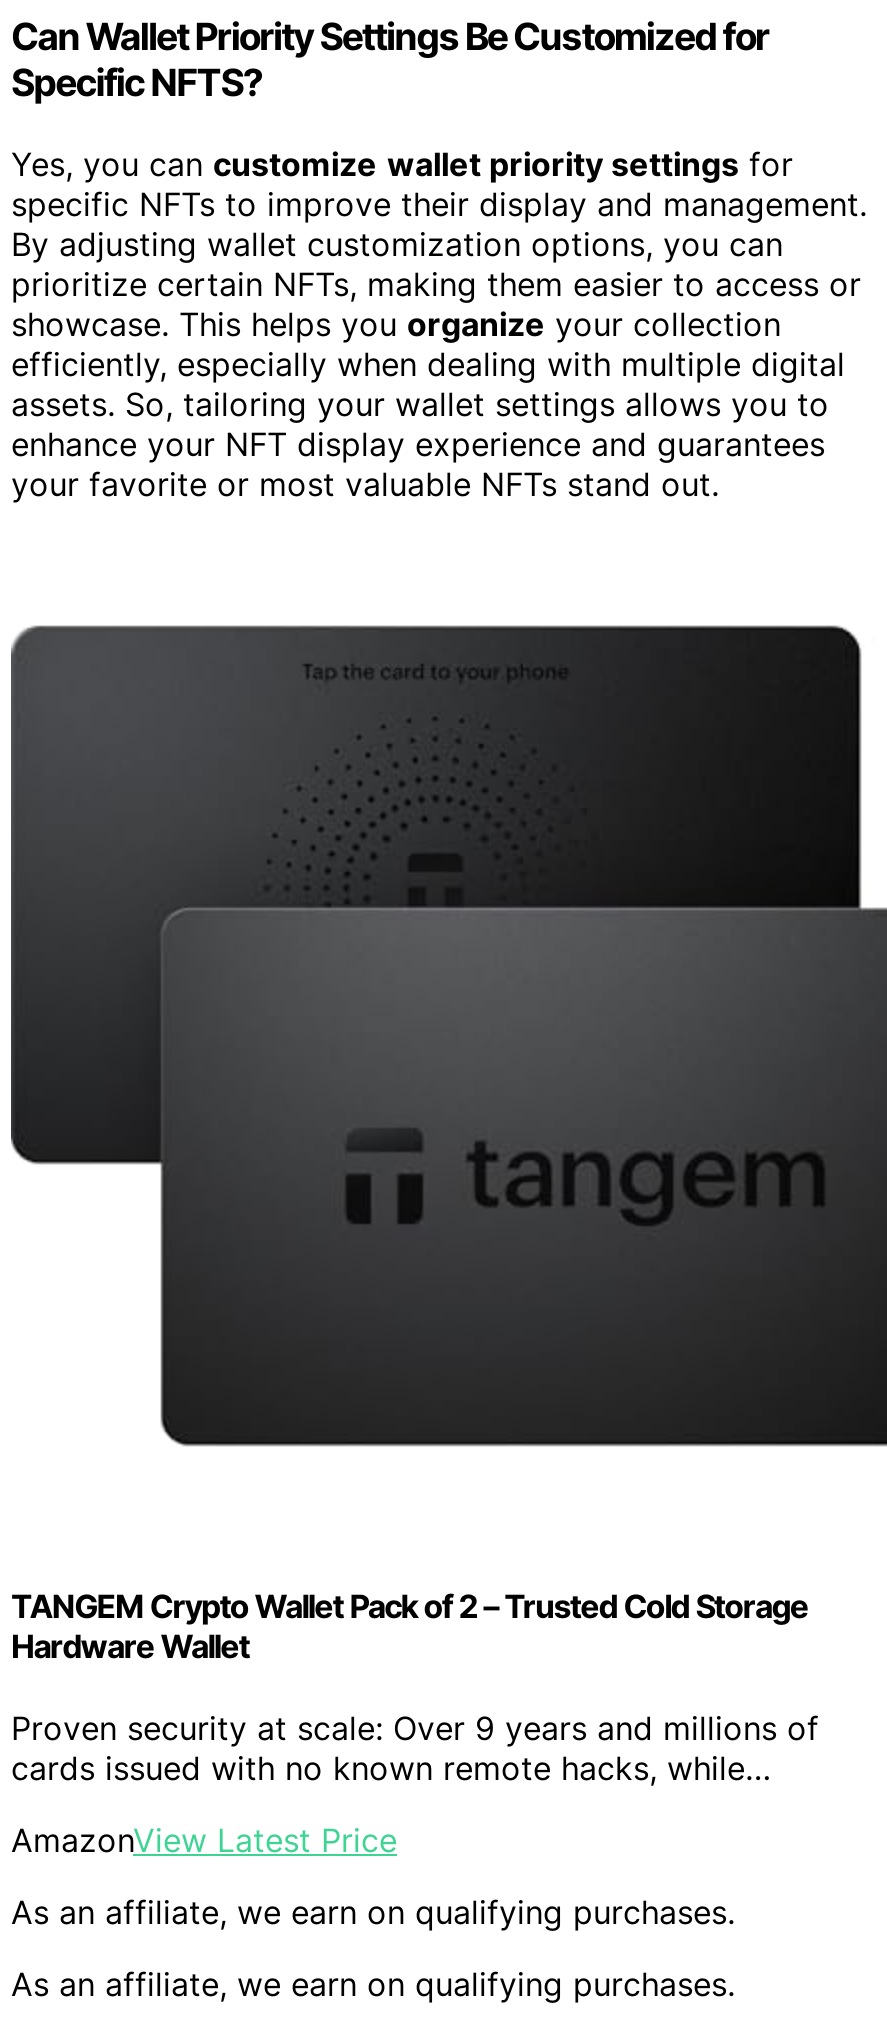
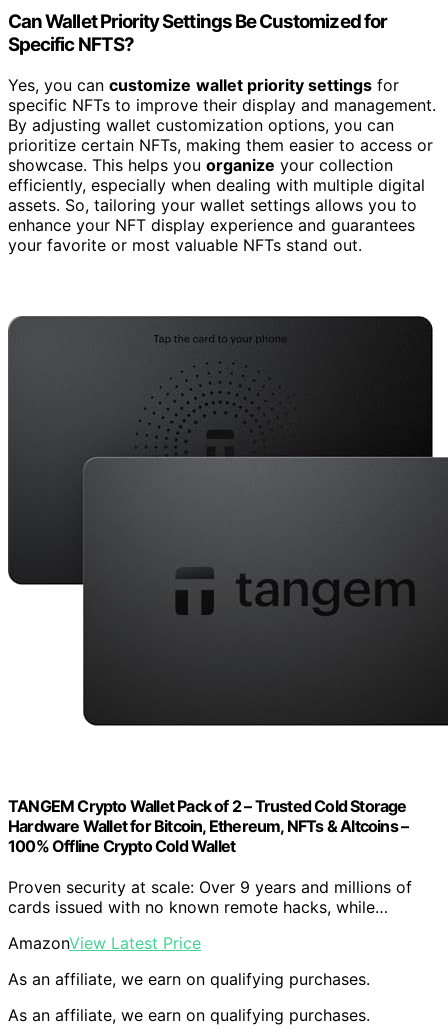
- Hardware Wallet
+ Hardware Wallet for Bitcoin, Ethereum, NFTs & Altcoins –
+ 100% Offline Crypto Cold Wallet
